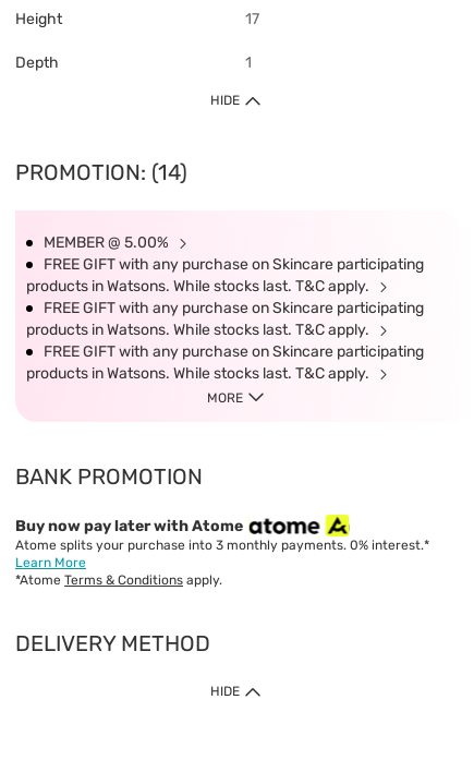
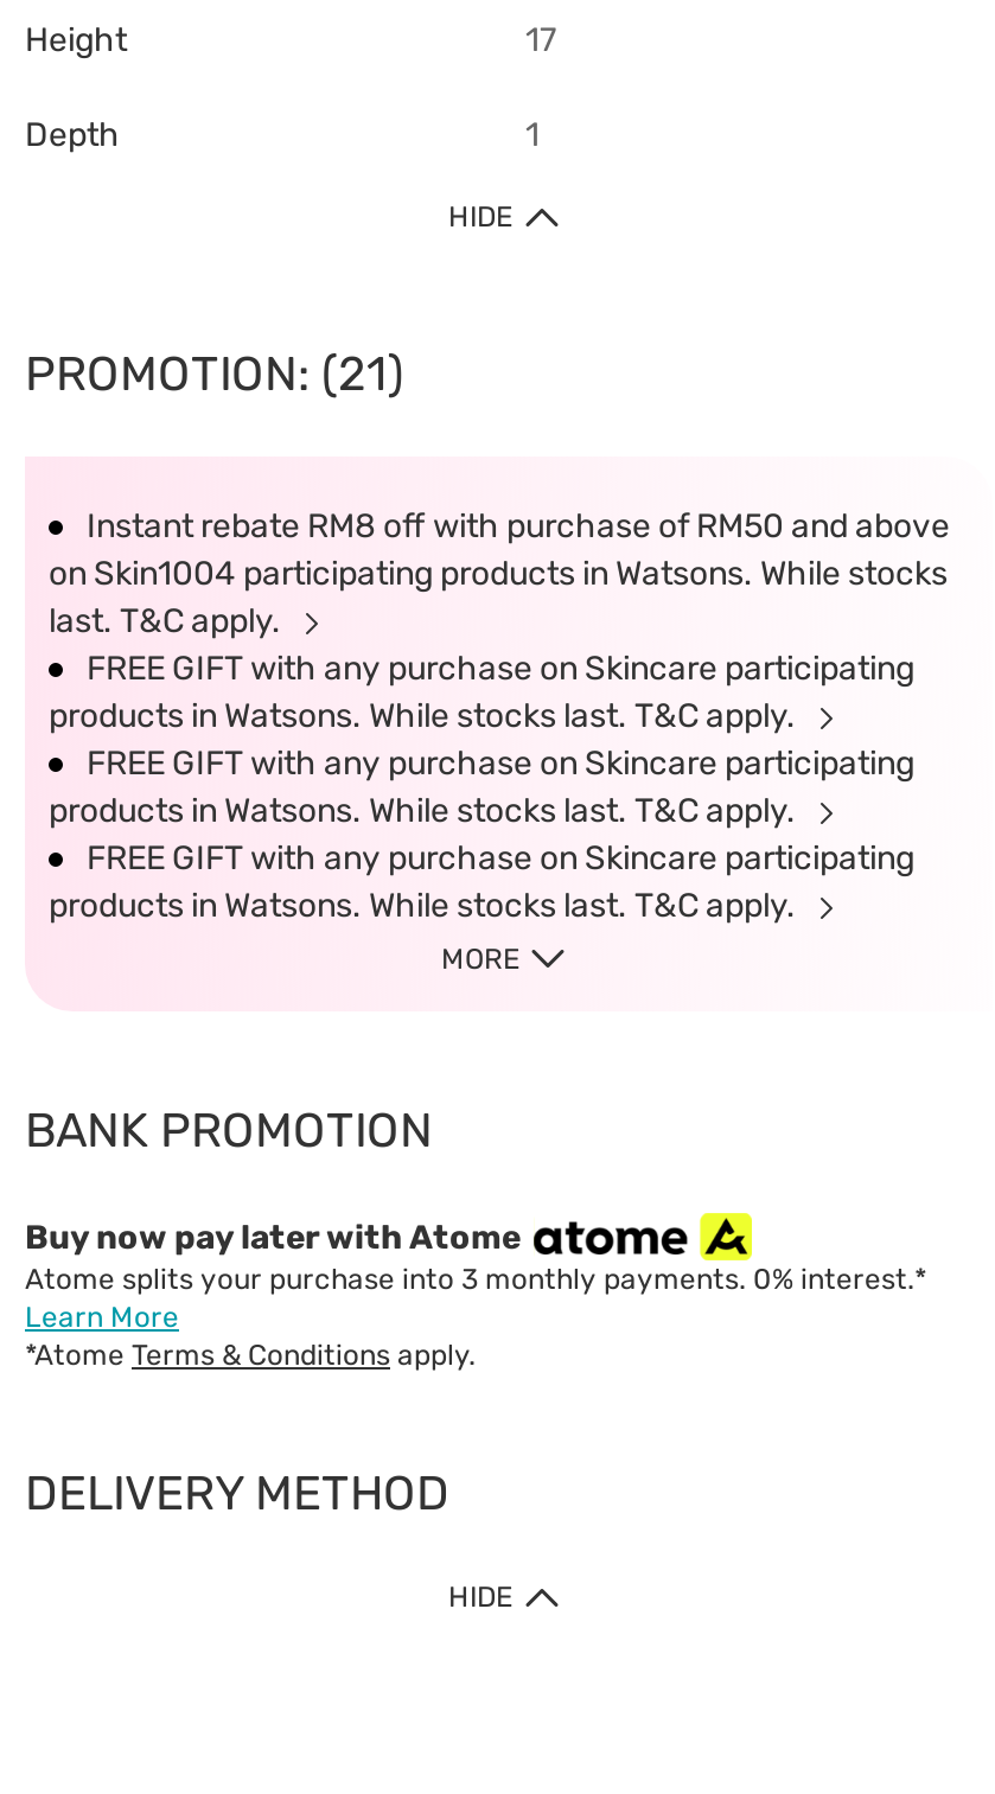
- PROMOTION: (14)
+ PROMOTION: (21)

- MEMBER @ 5.00%
+ Instant rebate RM8 off with purchase of RM50 and above
+ on Skin1004 participating products in Watsons. While stocks
+ last. T&C apply.
